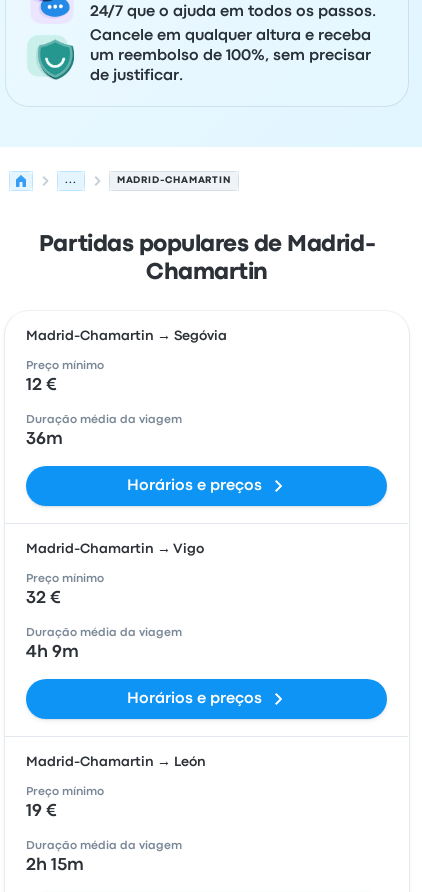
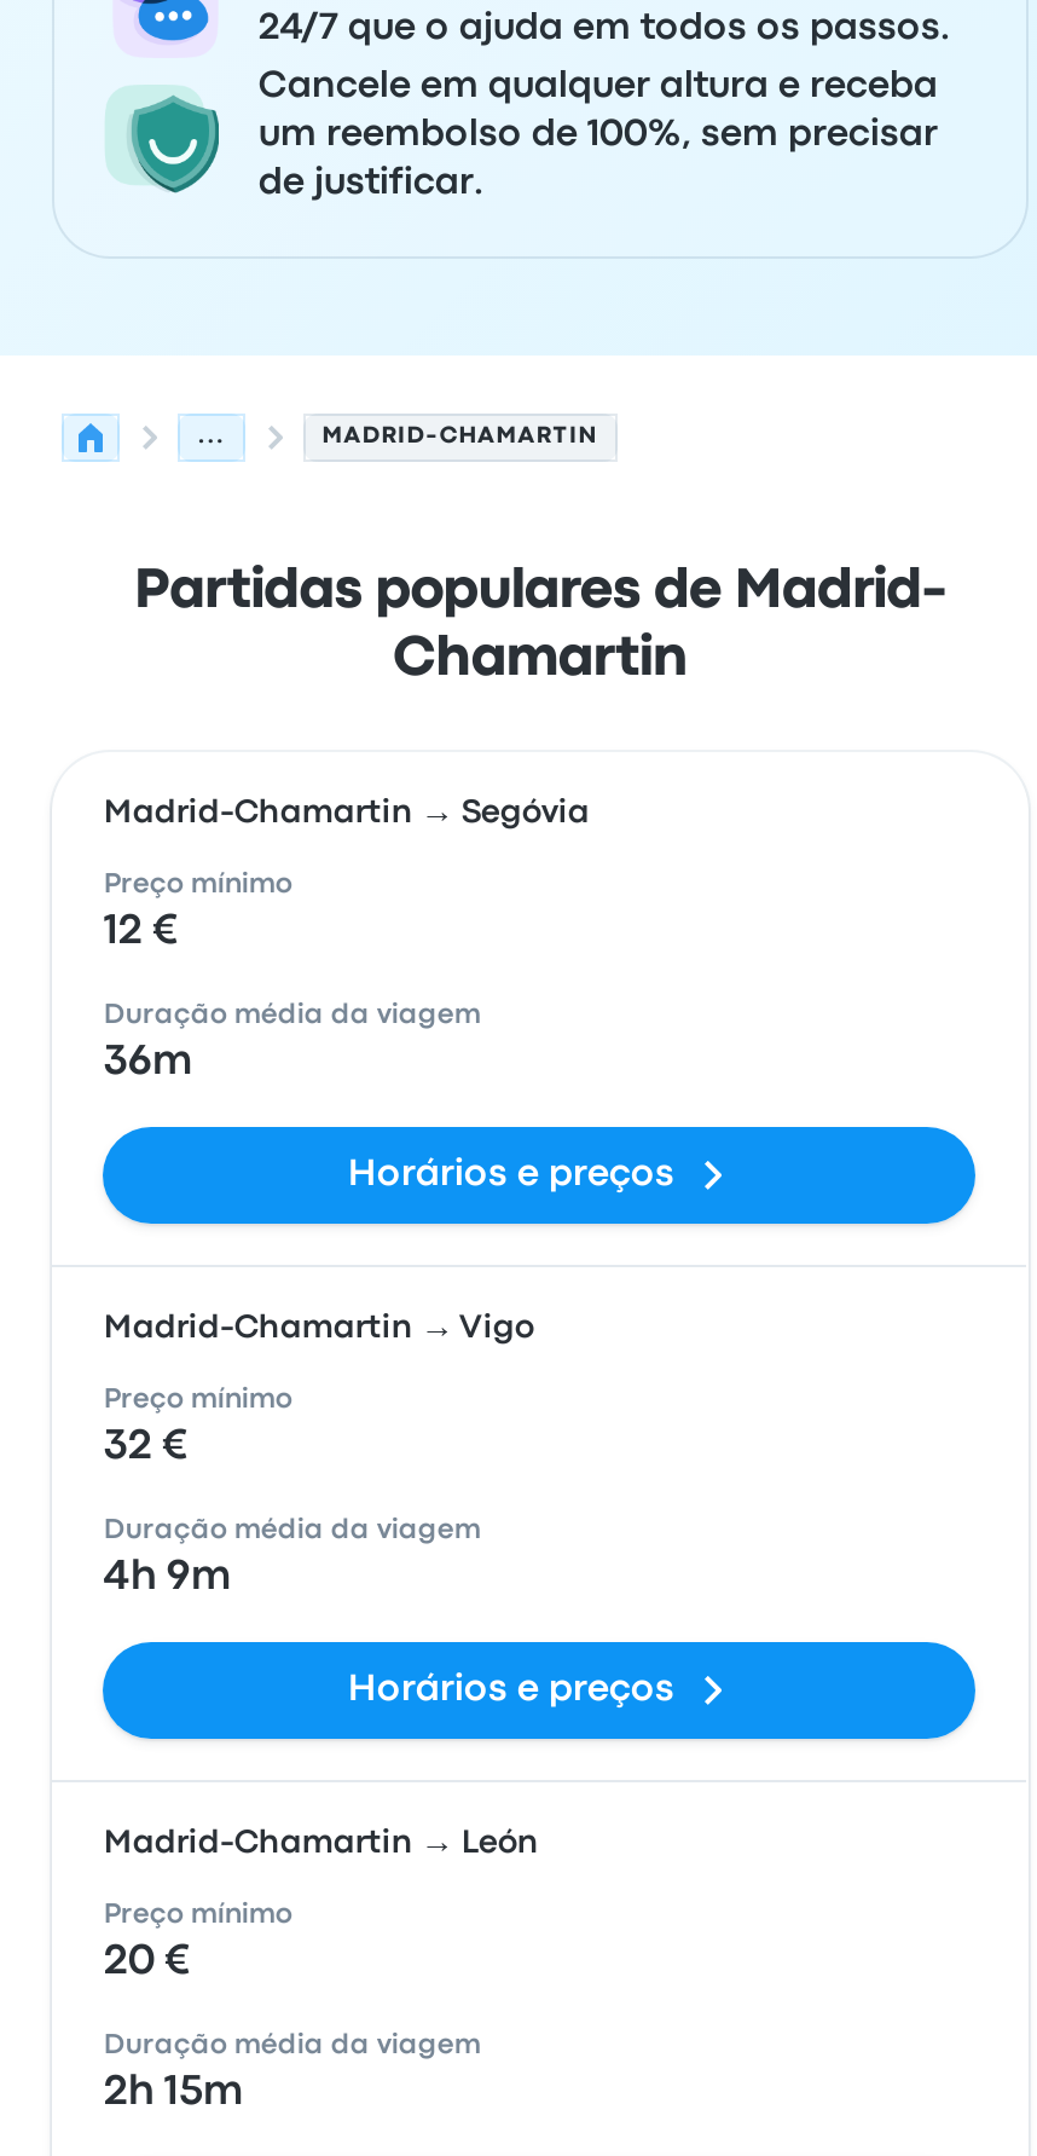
- 19 €
+ 20 €
